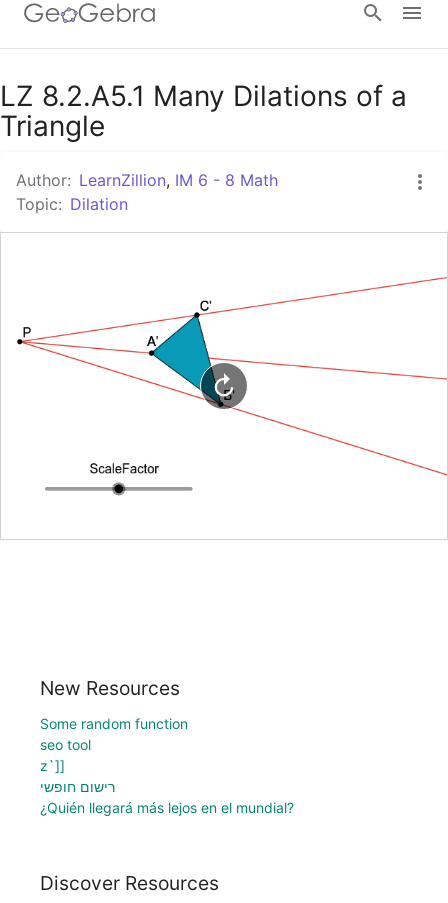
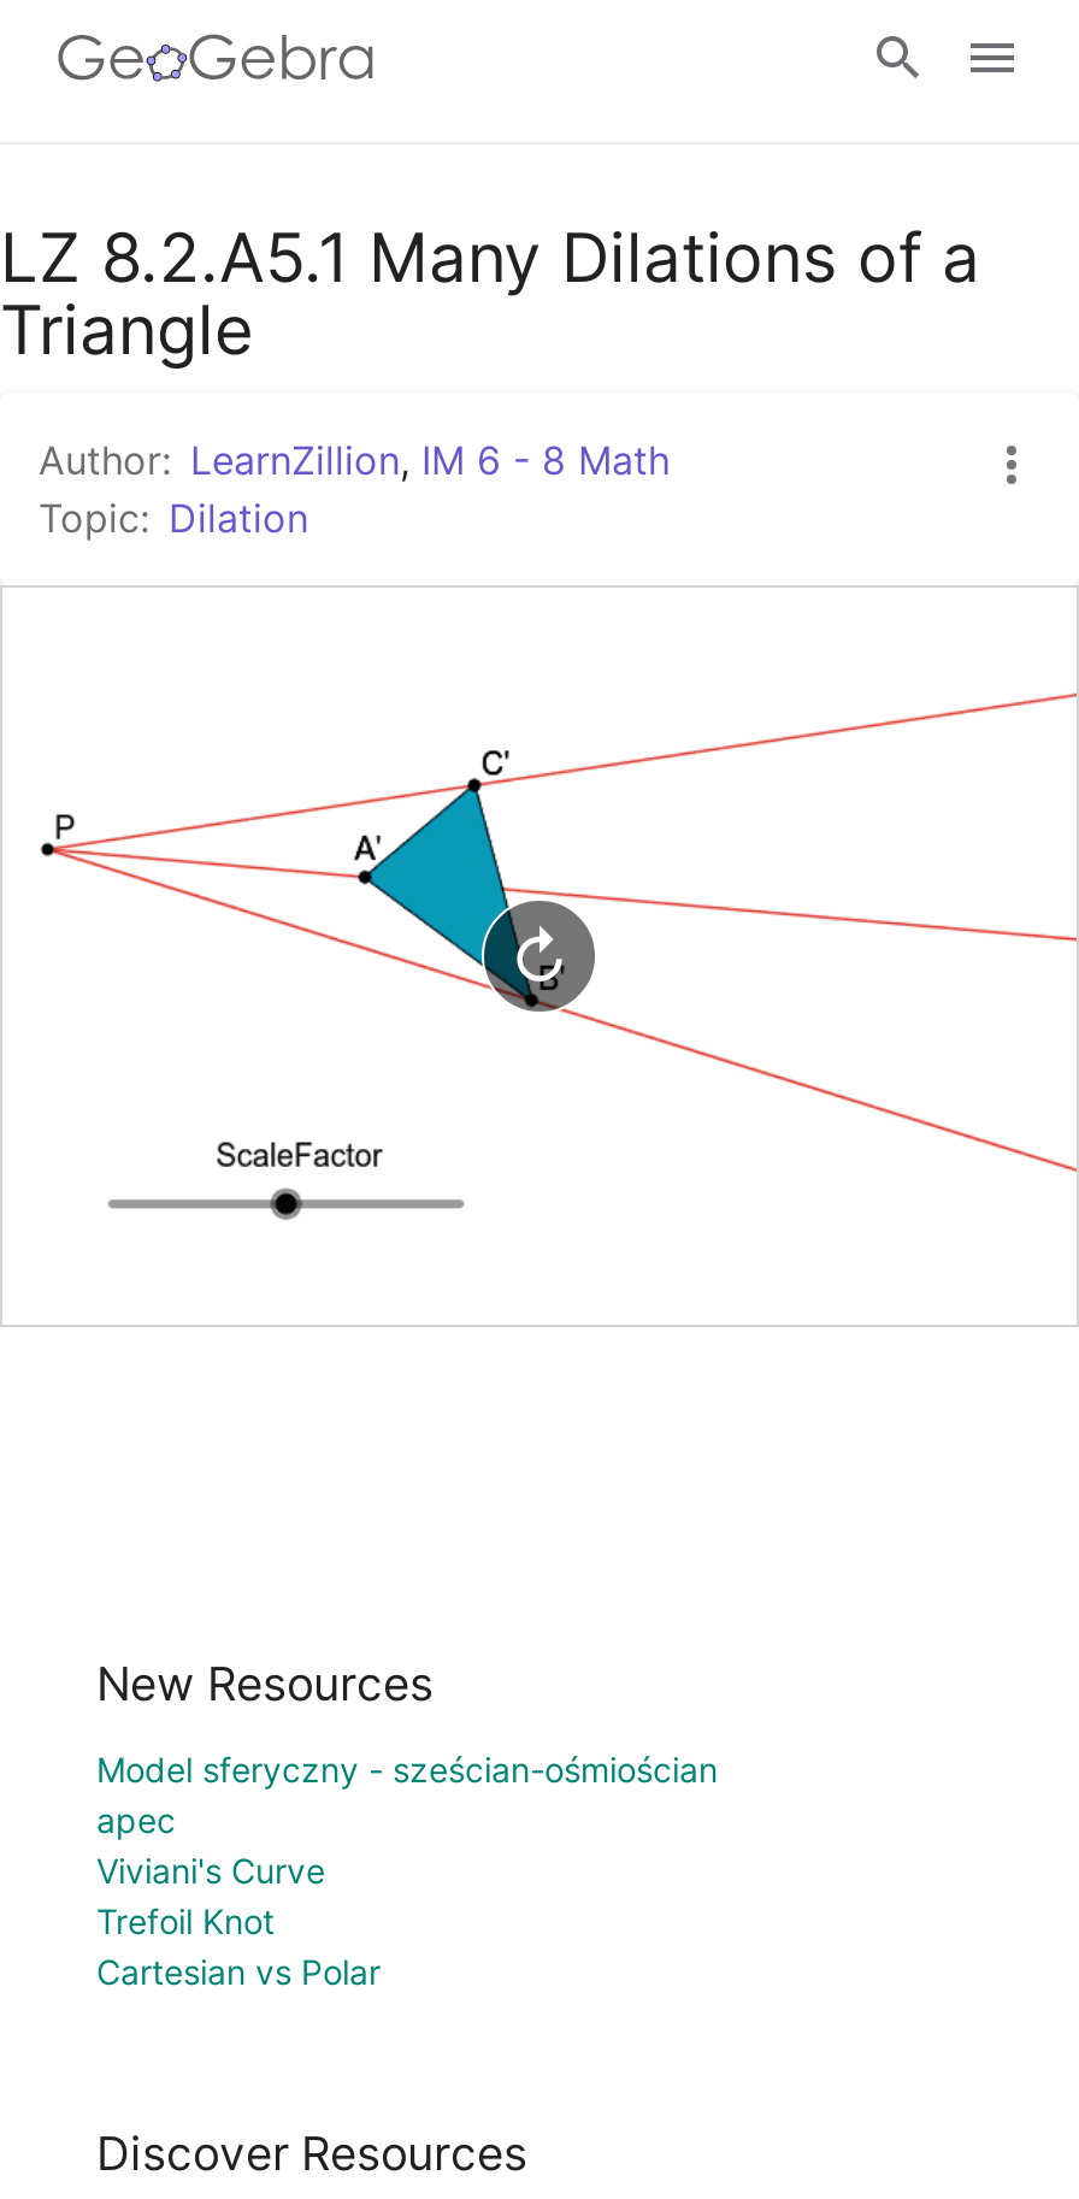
- Some random function
- seo tool
- z`]]
- רישום חופשי
- ¿Quién llegará más lejos en el mundial?
+ Model sferyczny - sześcian-ośmiościan
+ apec
+ Viviani's Curve
+ Trefoil Knot
+ Cartesian vs Polar
